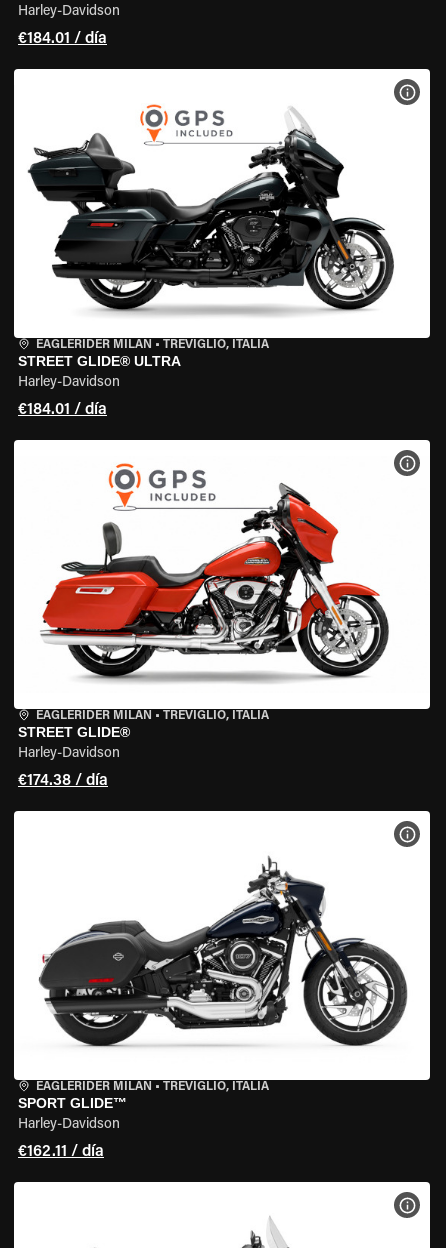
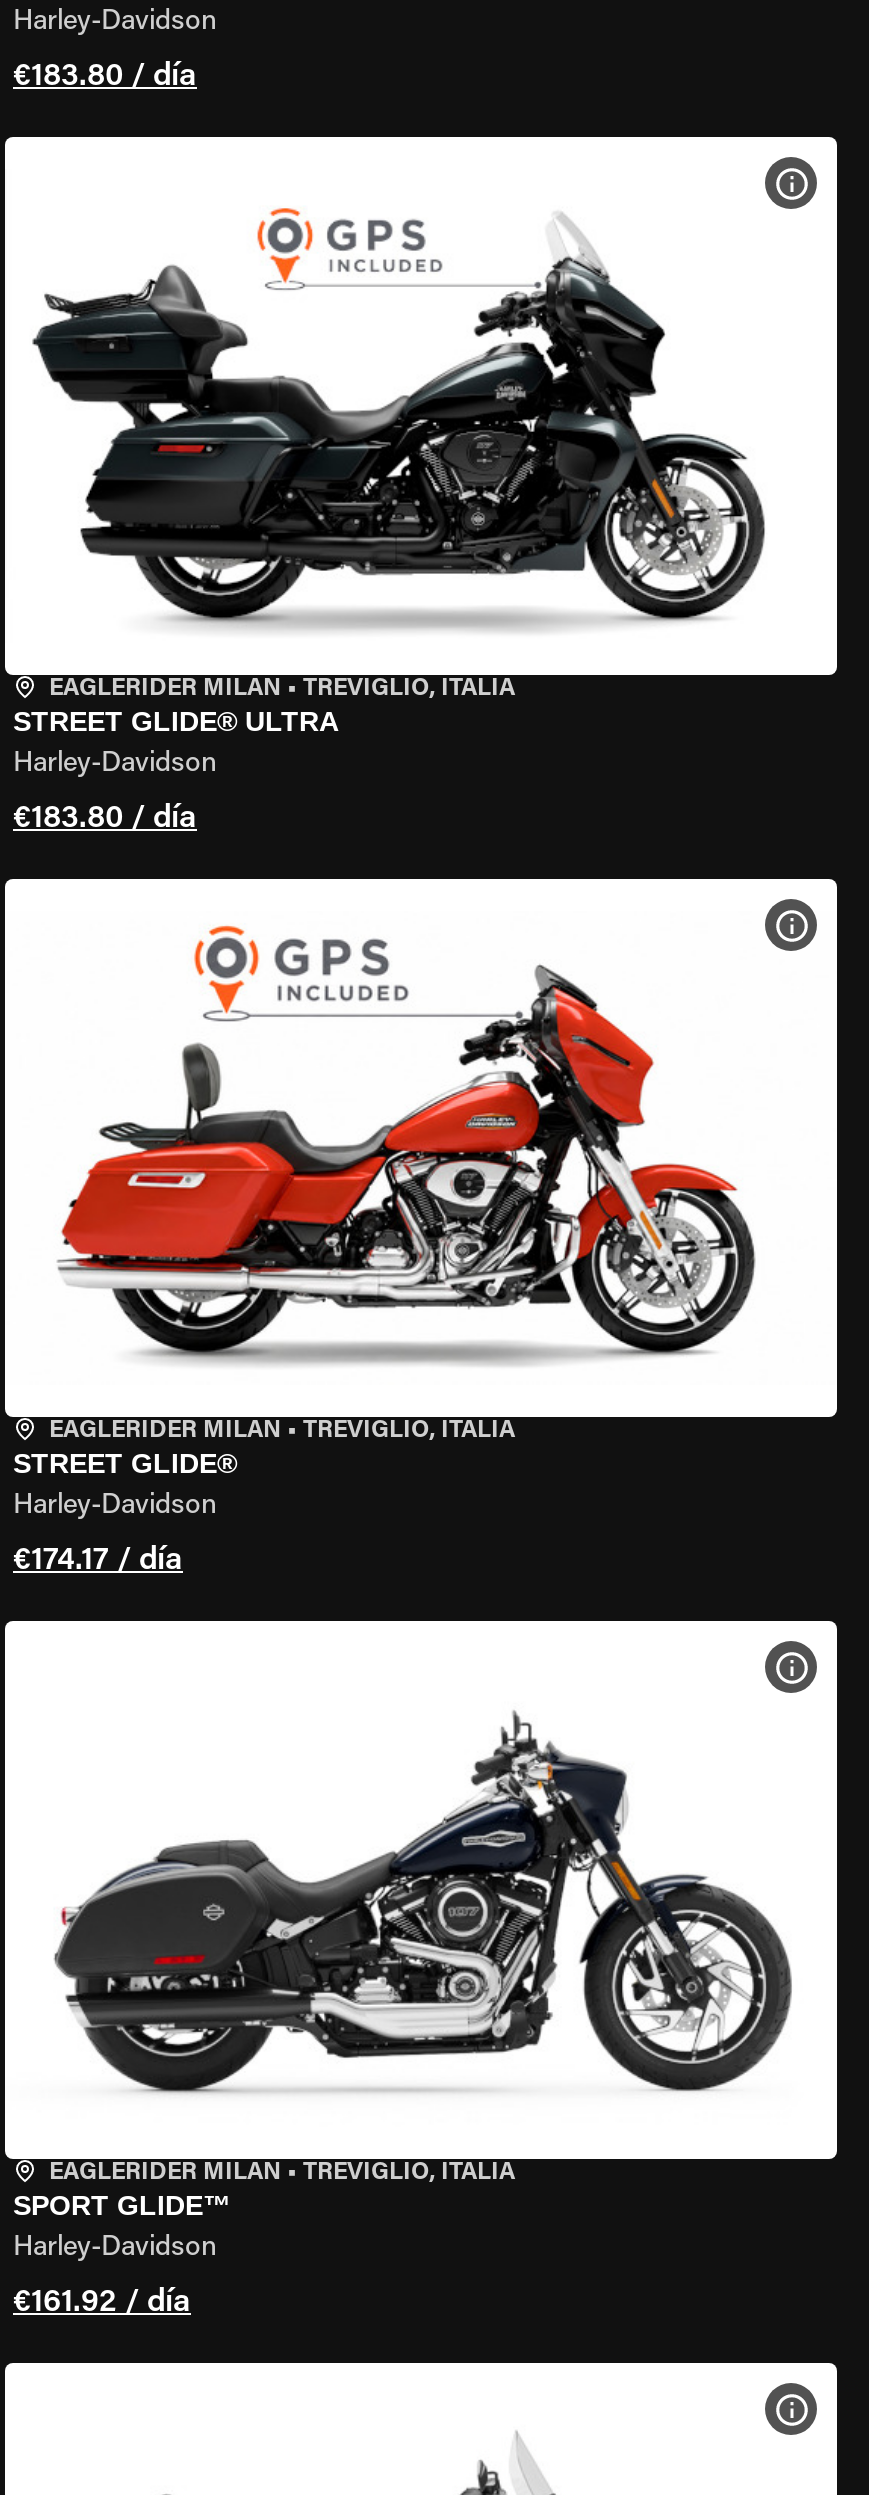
- €184.01 / día
+ €183.80 / día

- €184.01 / día
+ €183.80 / día

- €174.38 / día
+ €174.17 / día

- €162.11 / día
+ €161.92 / día
